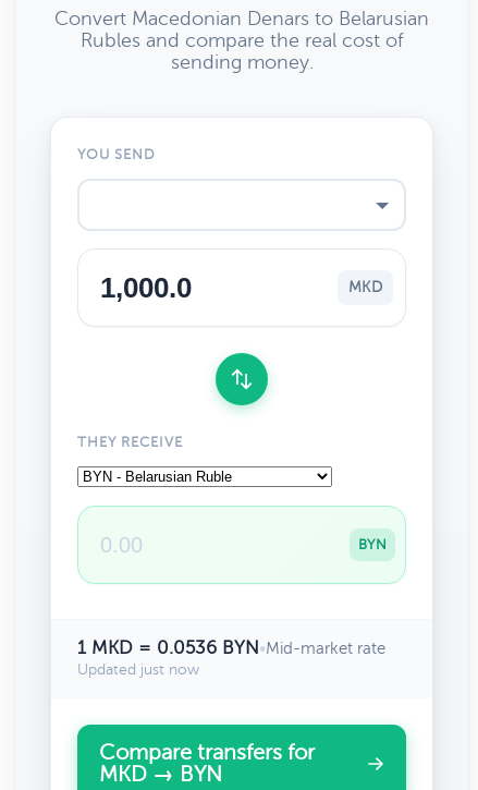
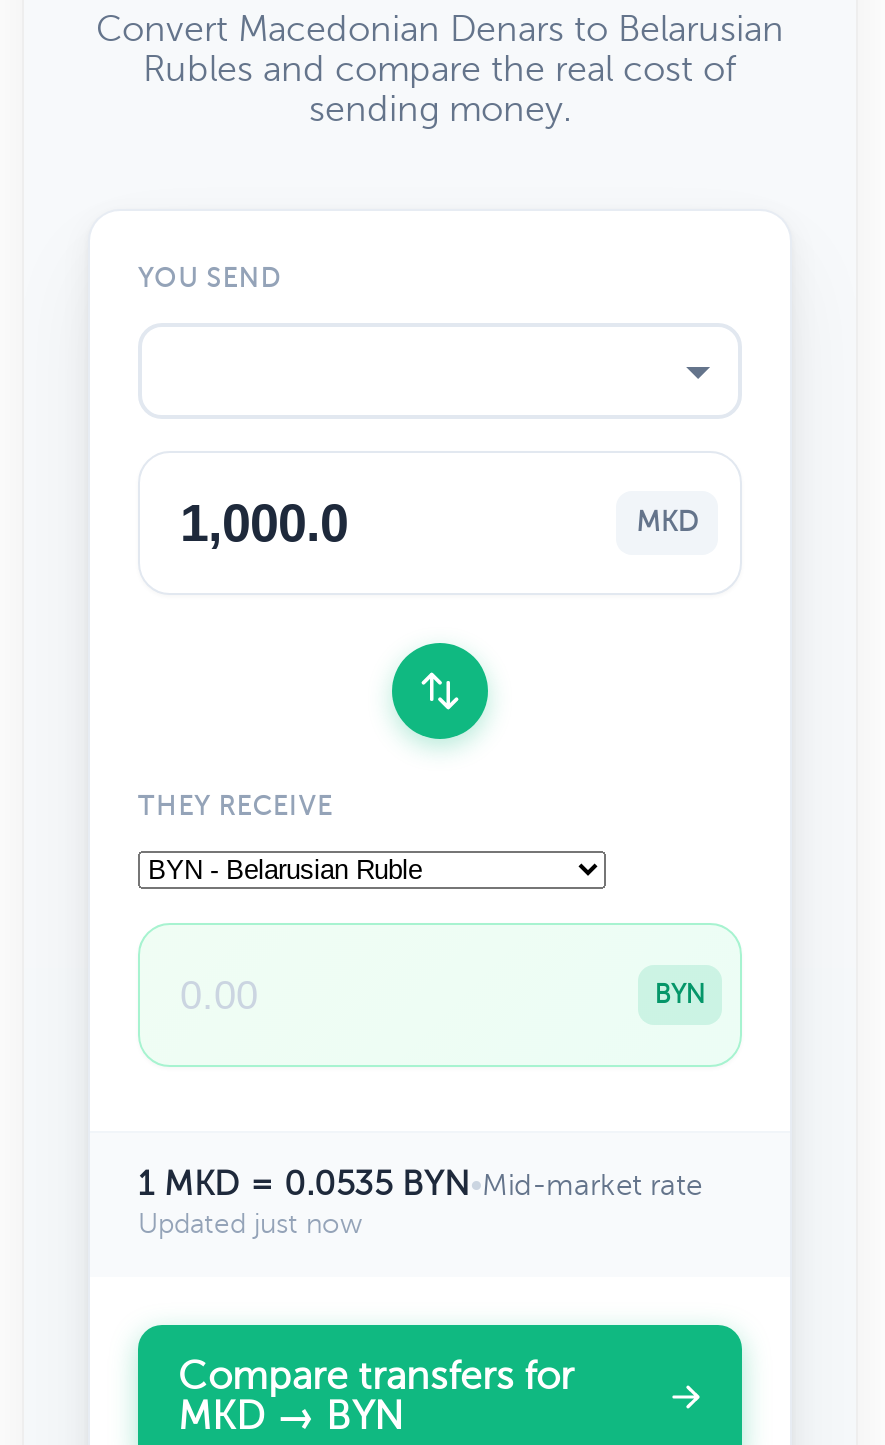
- 1 MKD = 0.0536 BYN • Mid-market rate
+ 1 MKD = 0.0535 BYN • Mid-market rate
